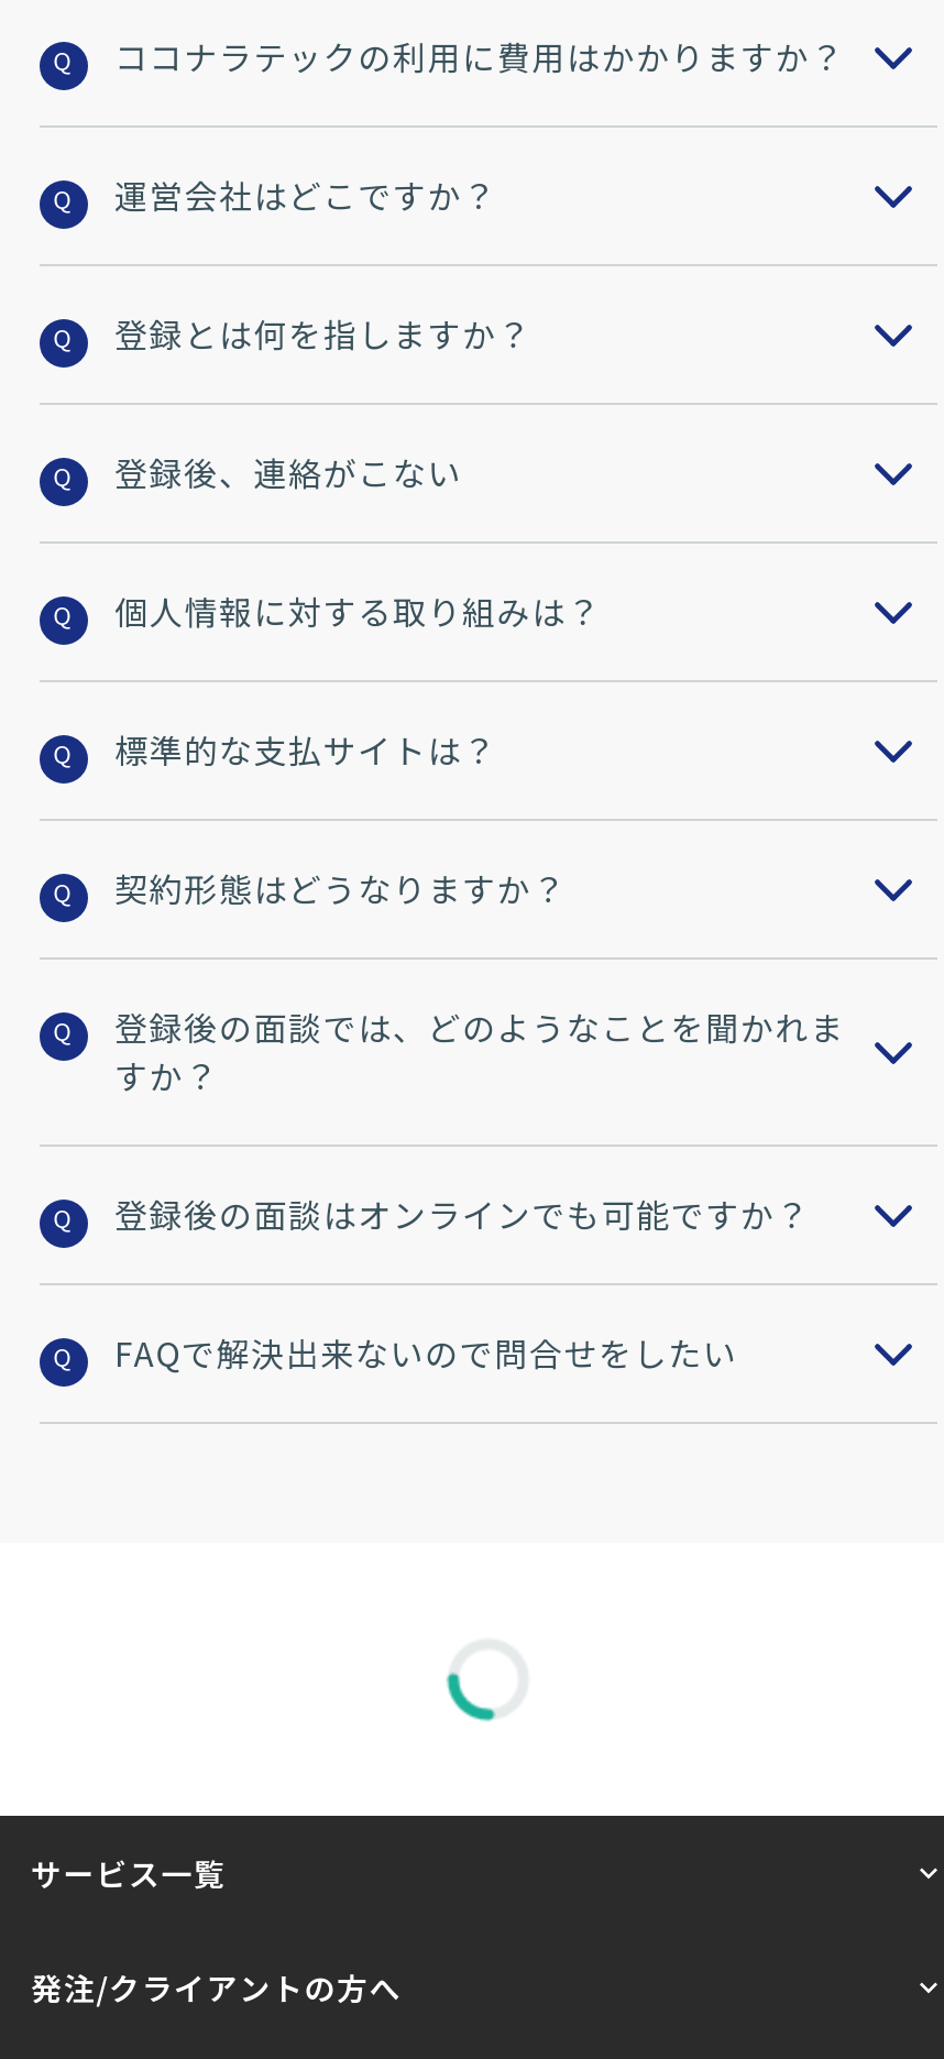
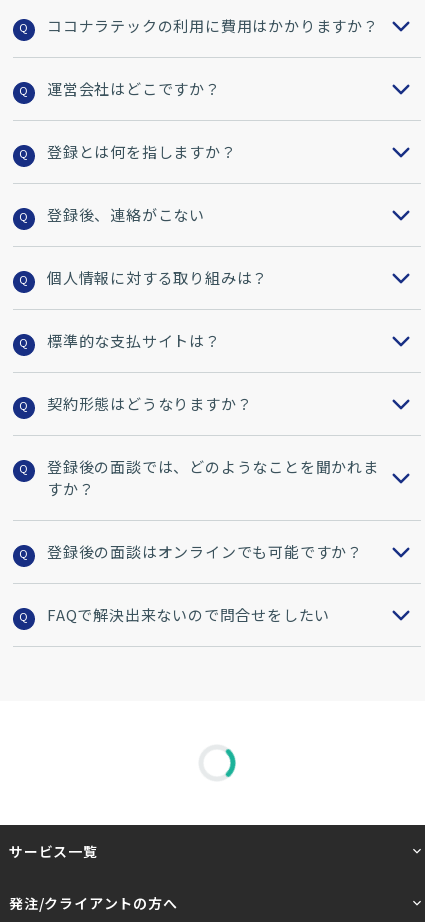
- [image]
+ [image]
